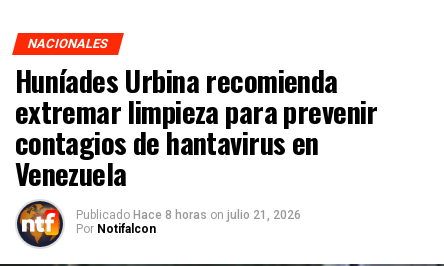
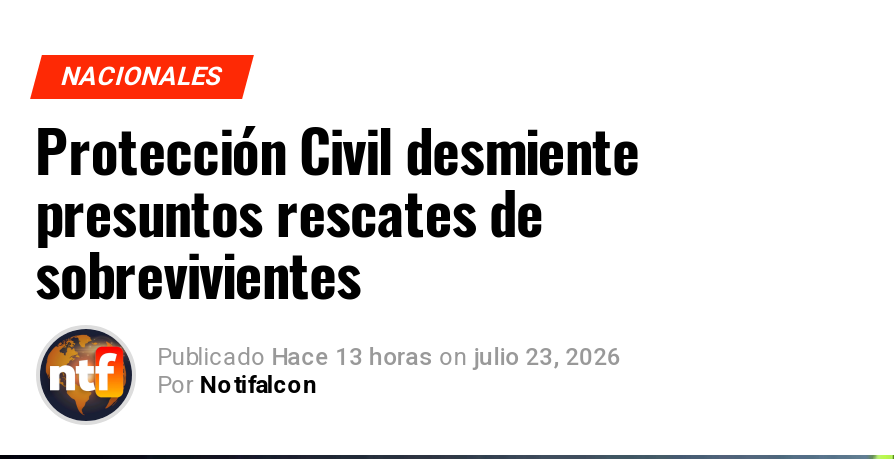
- Huníades Urbina recomienda
- extremar limpieza para prevenir
- contagios de hantavirus en
- Venezuela
- Publicado Hace 8 horas on julio 21, 2026
+ Protección Civil desmiente
+ presuntos rescates de
+ sobrevivientes
+ Publicado Hace 13 horas on julio 23, 2026
